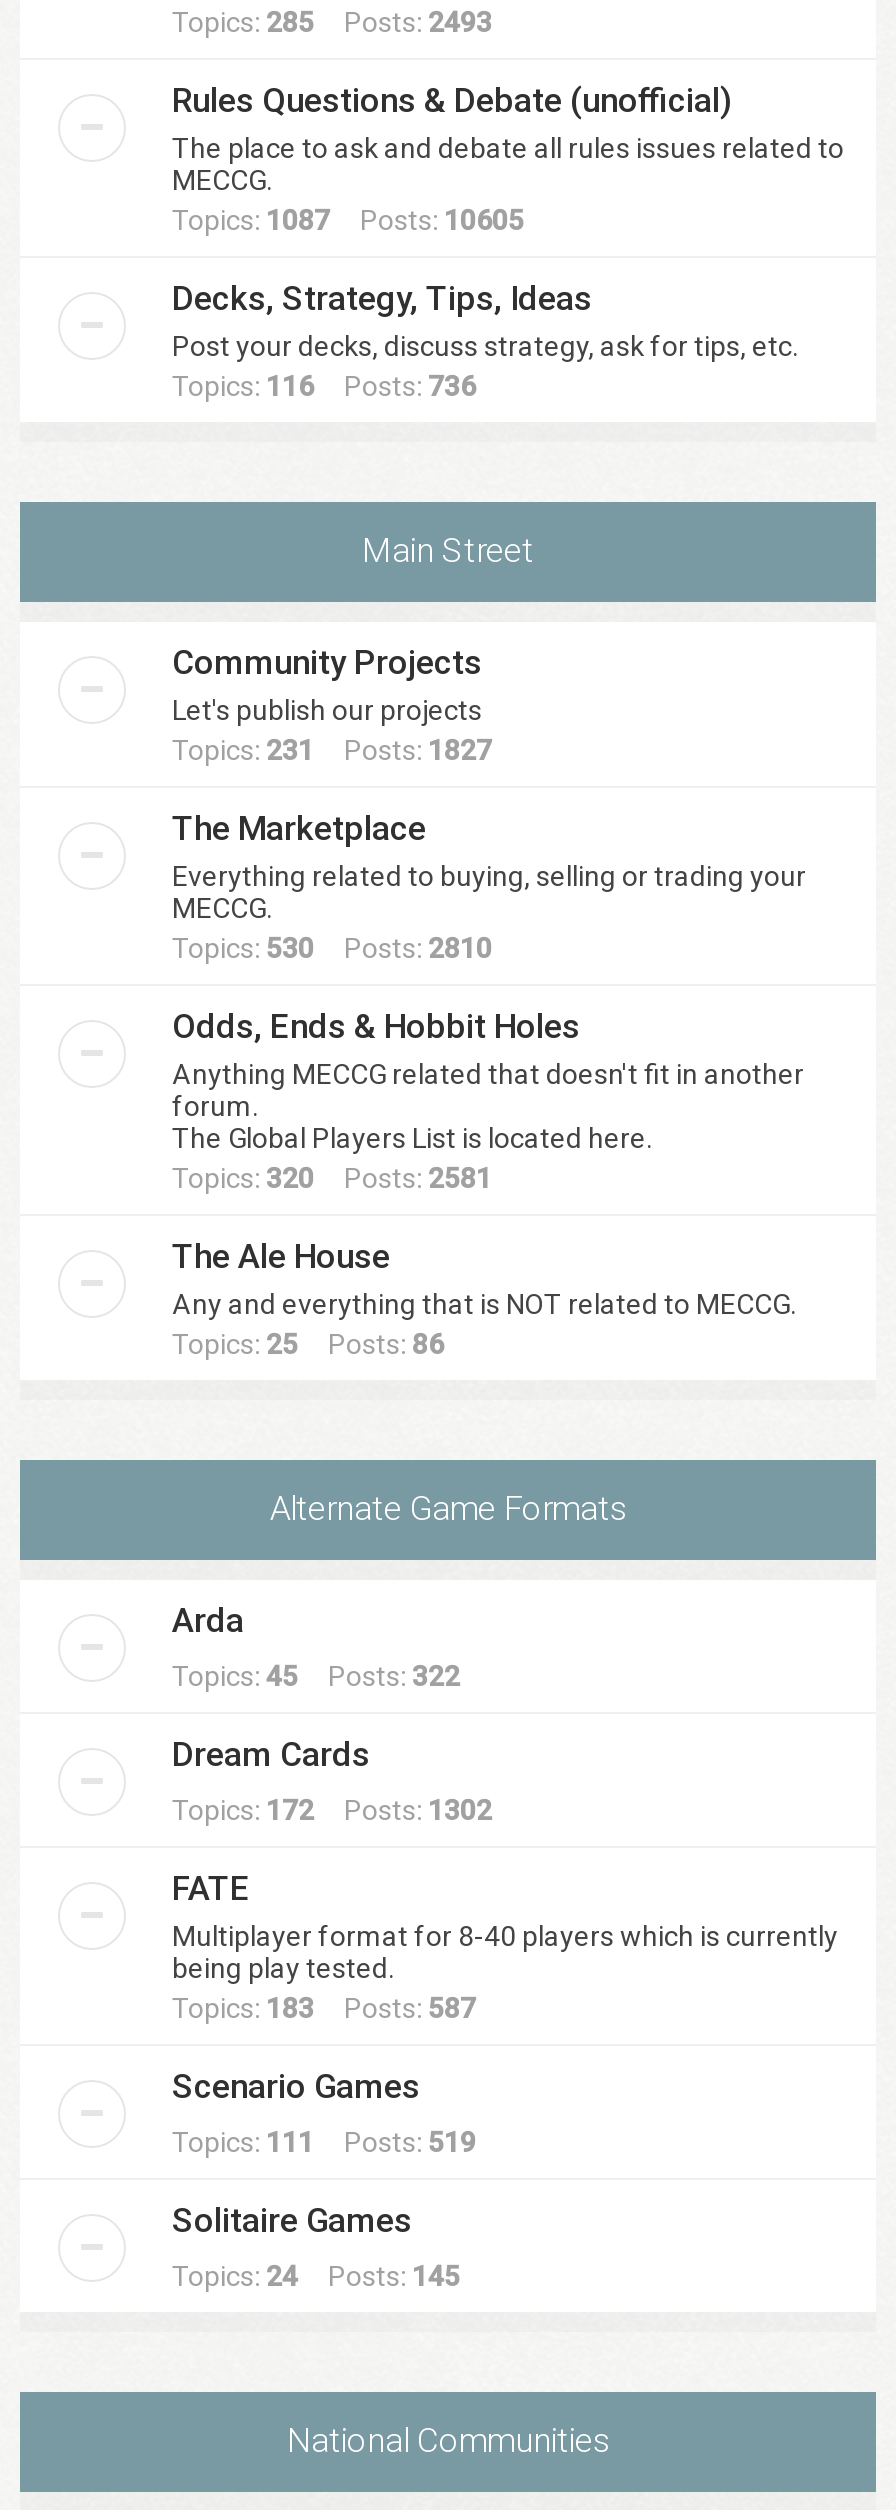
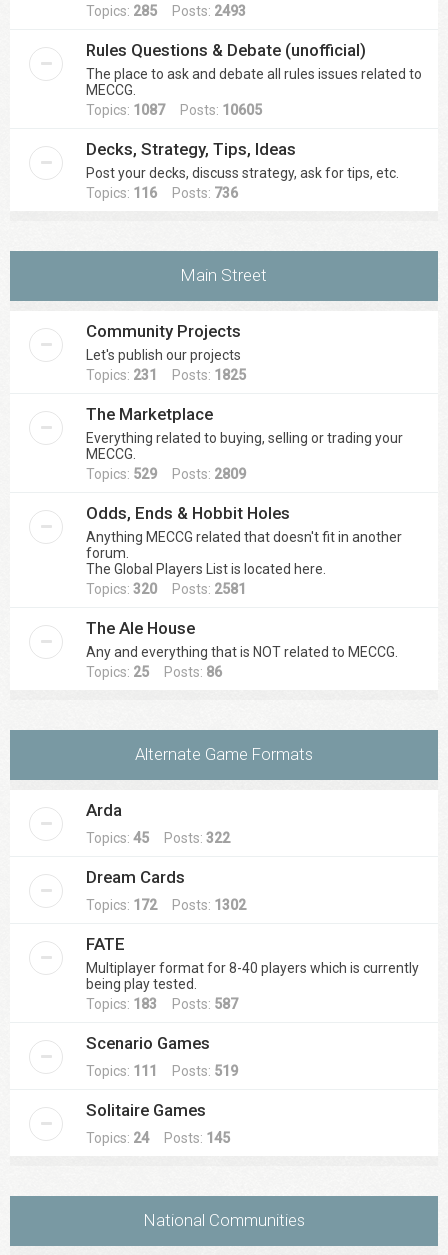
- Topics: 231 Posts: 1827
+ Topics: 231 Posts: 1825

- Topics: 530 Posts: 2810
+ Topics: 529 Posts: 2809
